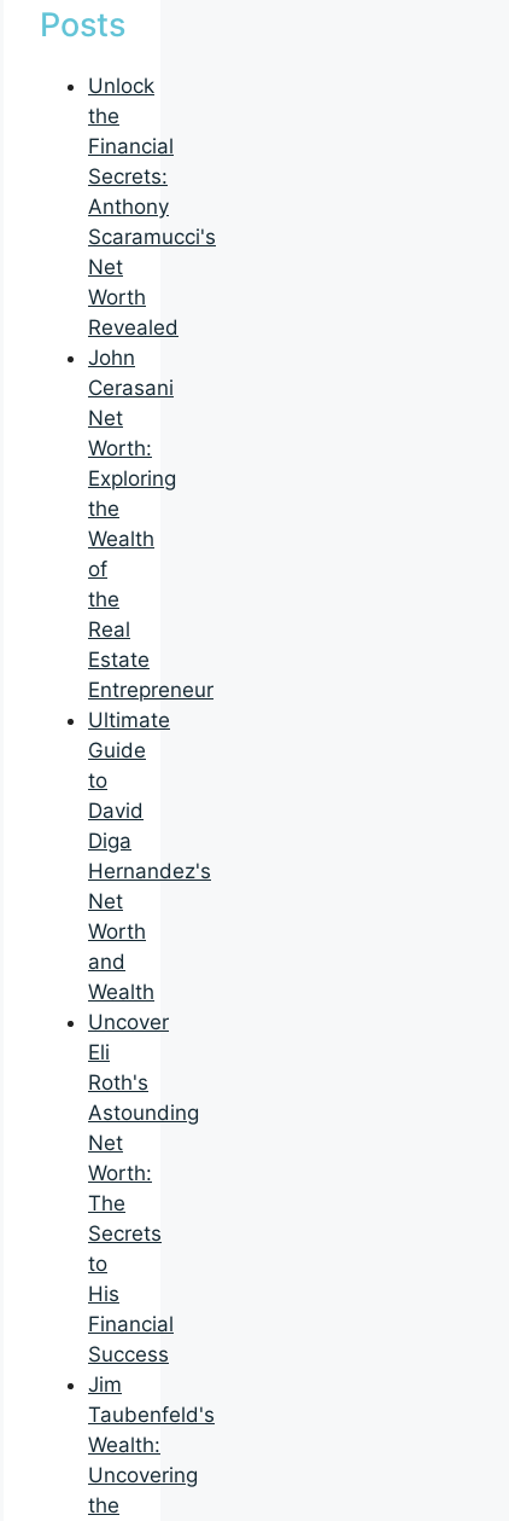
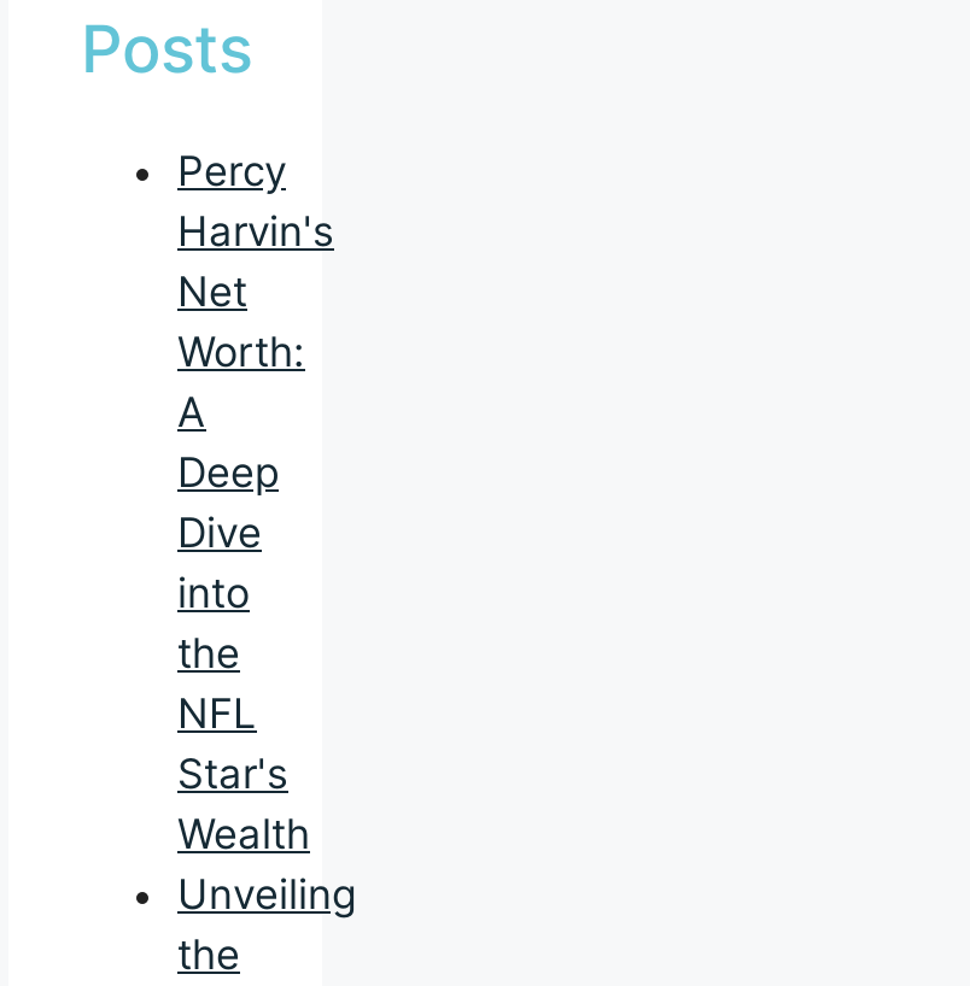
- Unlock
- the
- Financial
- Secrets:
- Anthony
- Scaramucci's
- Net
- Worth
- Revealed
- John
- Cerasani
+ Percy
+ Harvin's

- Exploring
+ A
+ Deep
+ Dive
+ into

+ NFL
+ Star's

- of
- the
- Real
- Estate
- Entrepreneur
- Ultimate
- Guide
- to
- David
- Diga
- Hernandez's
- Net
- Worth
- and
- Wealth
- Uncover
- Eli
- Roth's
- Astounding
- Net
- Worth:
- The
- Secrets
- to
- His
- Financial
- Success
- Jim
- Taubenfeld's
- Wealth:
- Uncovering
+ Unveiling
